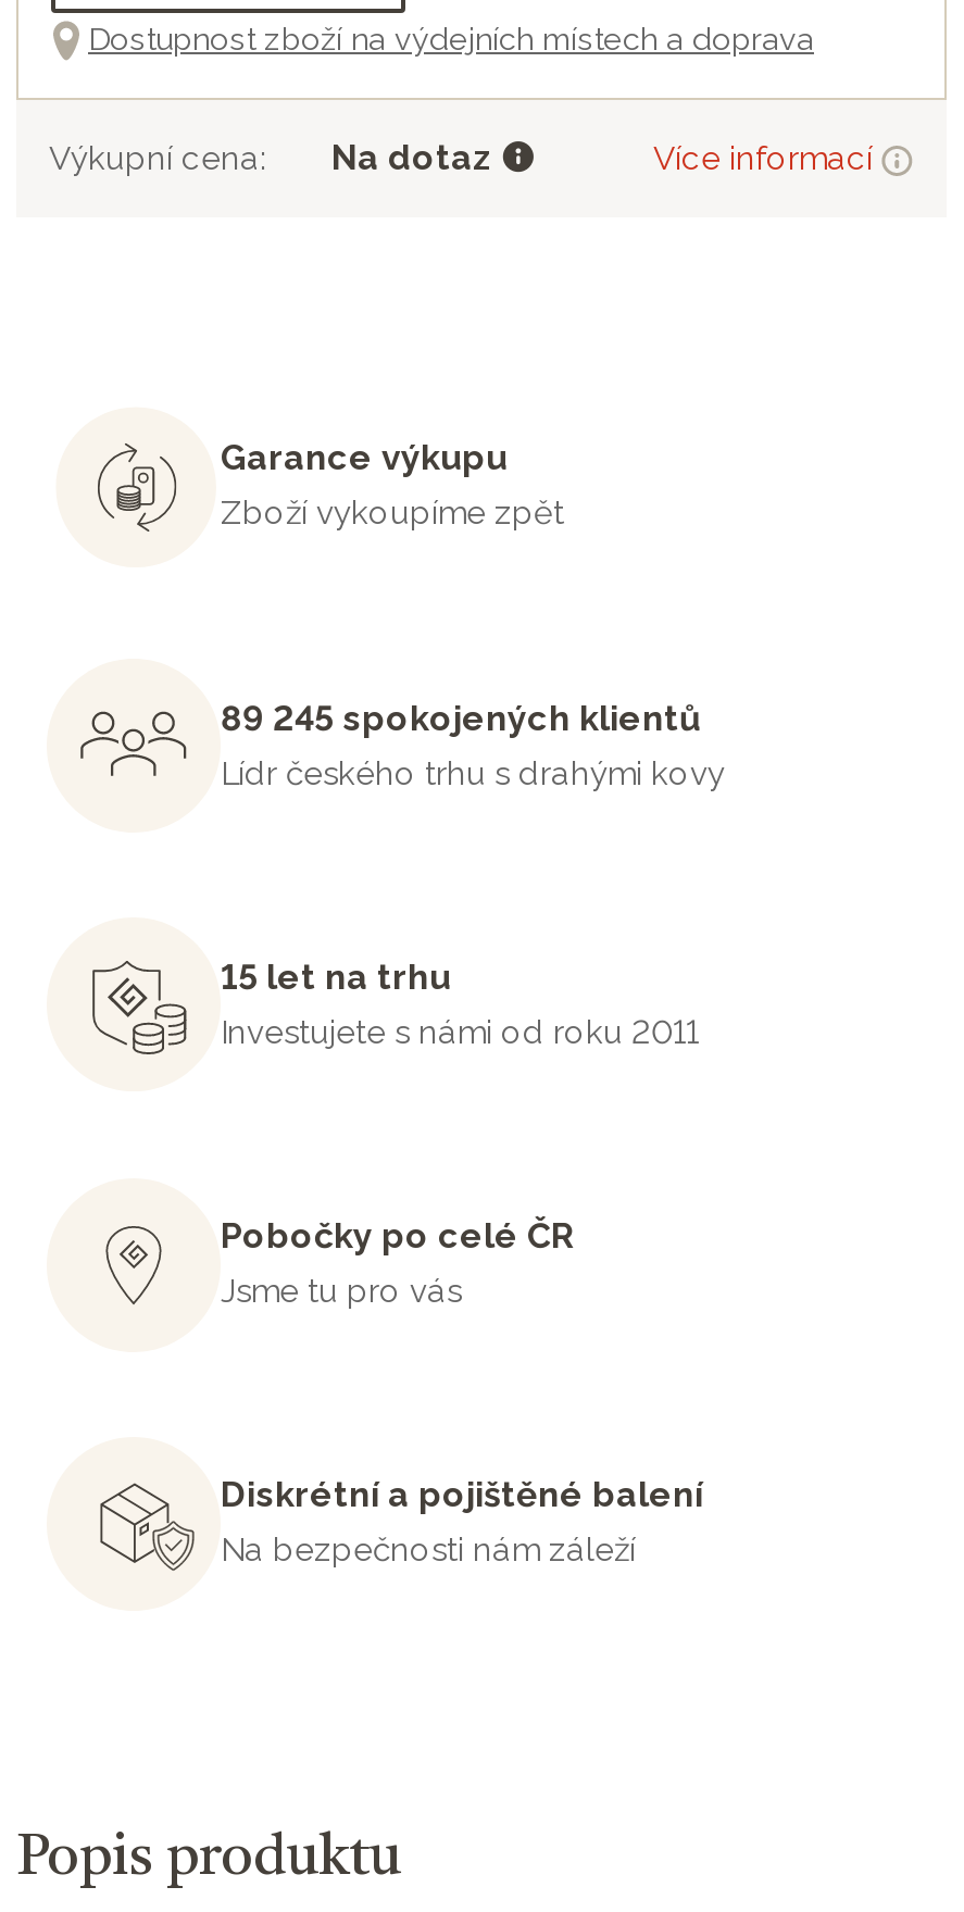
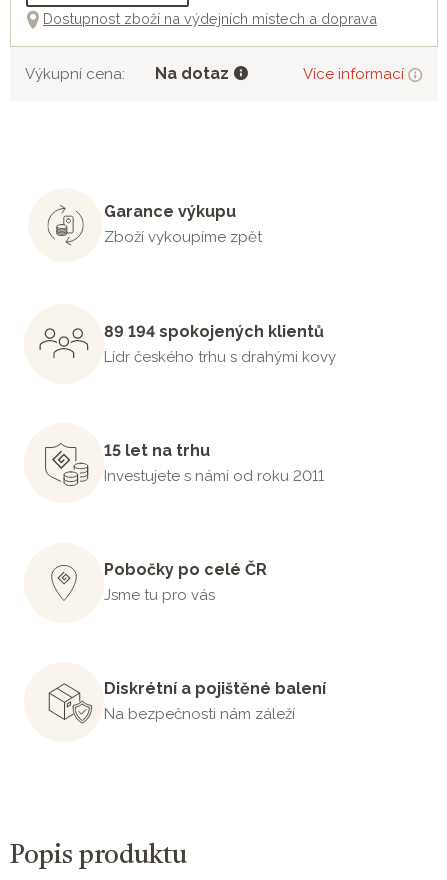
- 89 245 spokojených klientů
+ 89 194 spokojených klientů
